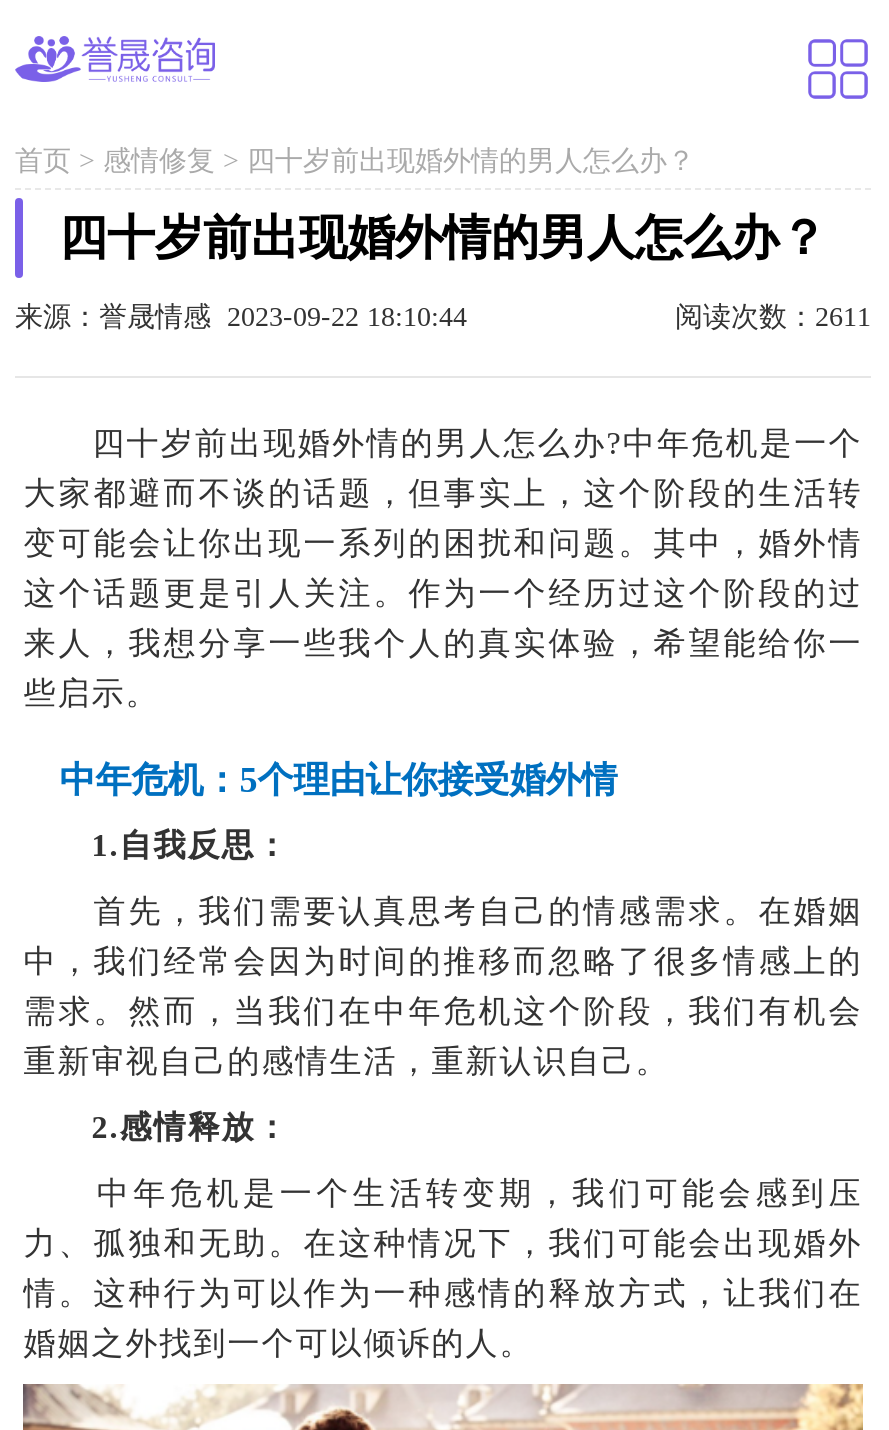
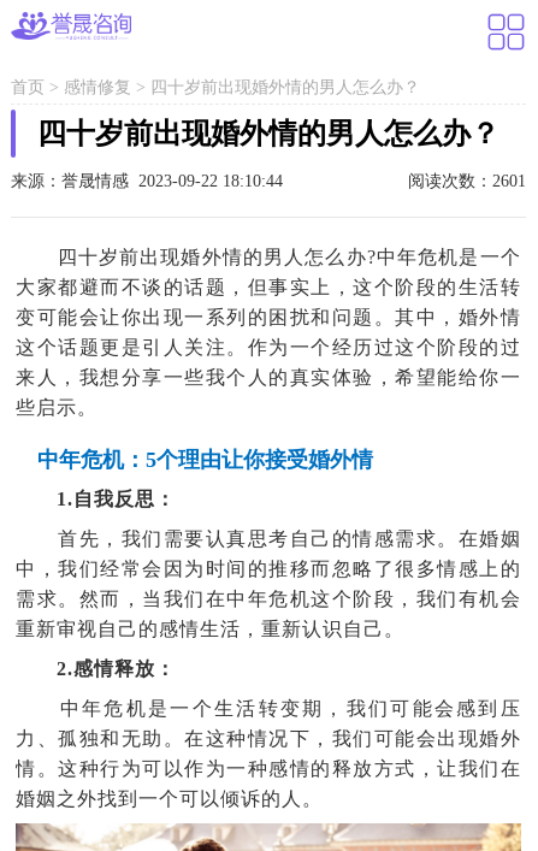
- 阅读次数：2611
+ 阅读次数：2601
